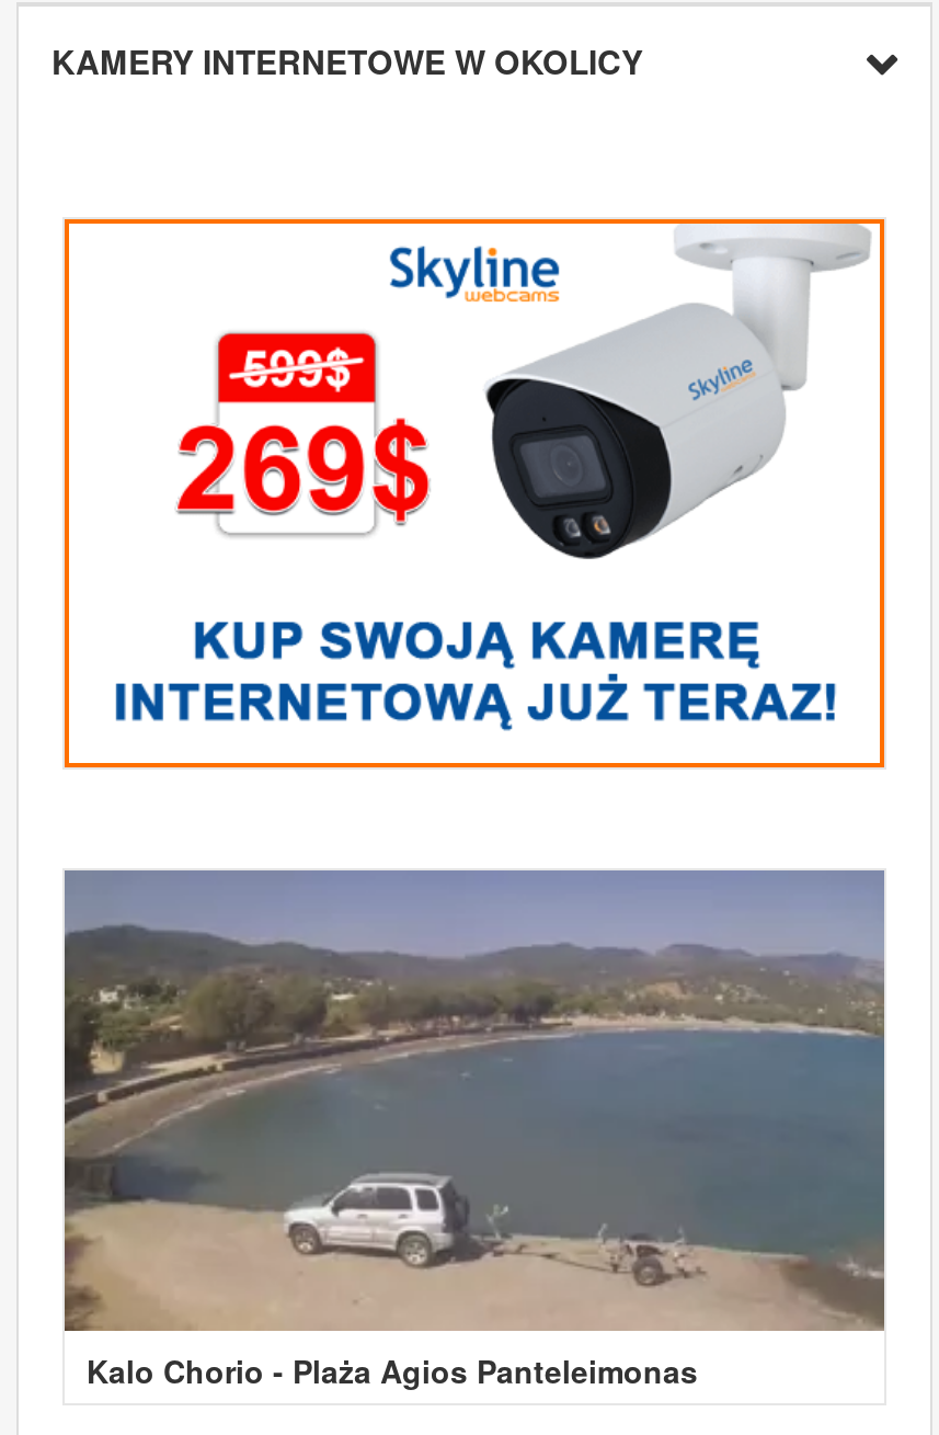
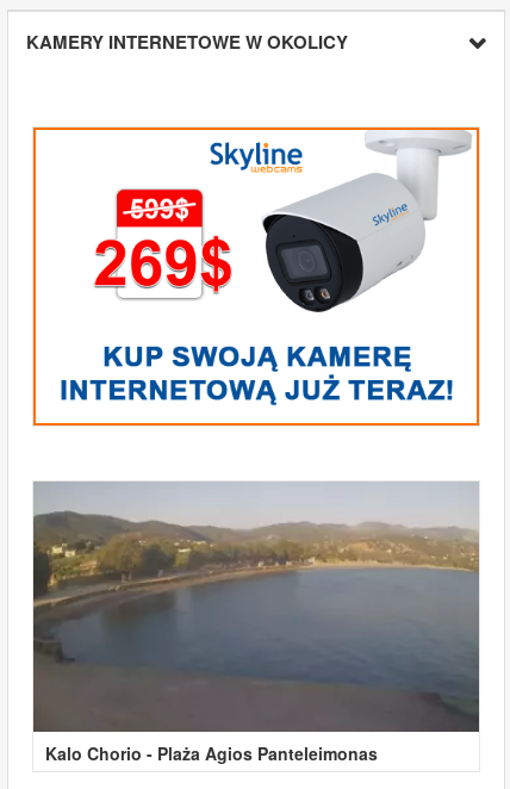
- [image]
+ [image]
